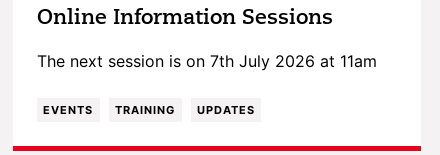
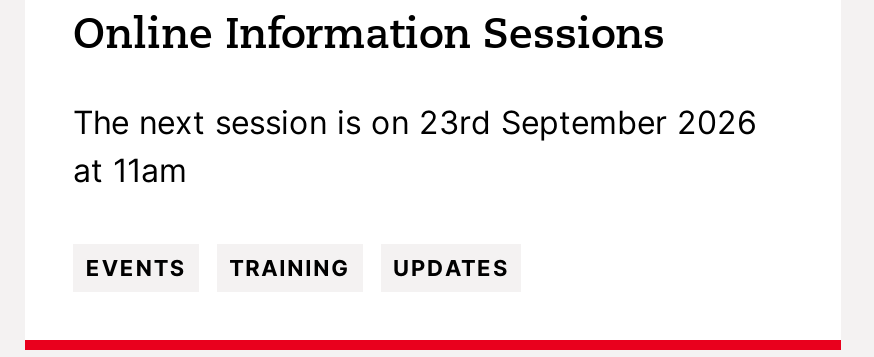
- The next session is on 7th July 2026 at 11am
+ The next session is on 23rd September 2026
+ at 11am
